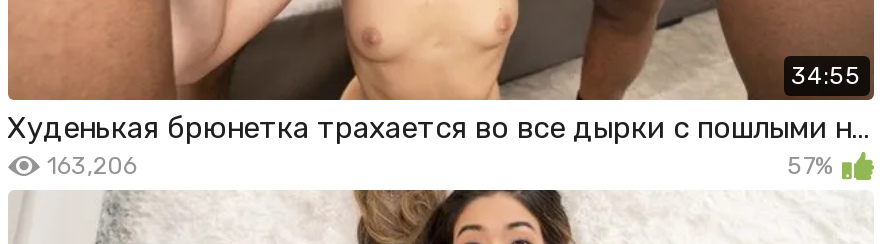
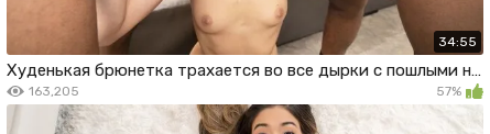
- 163,206
+ 163,205
